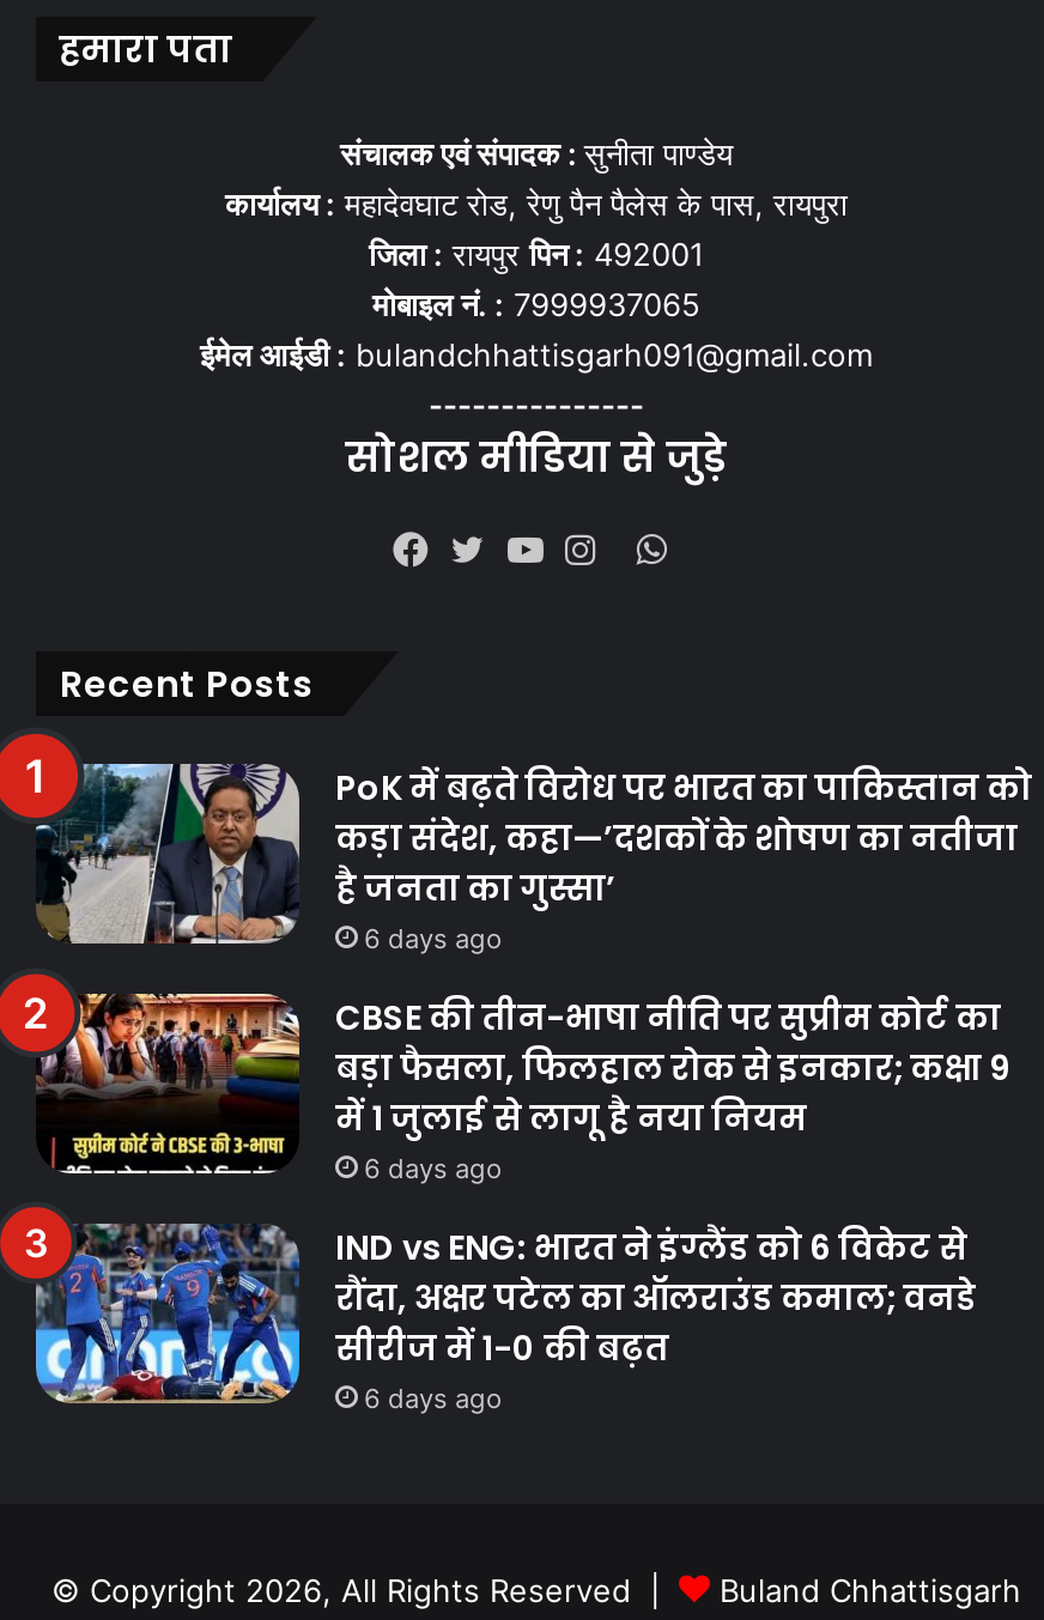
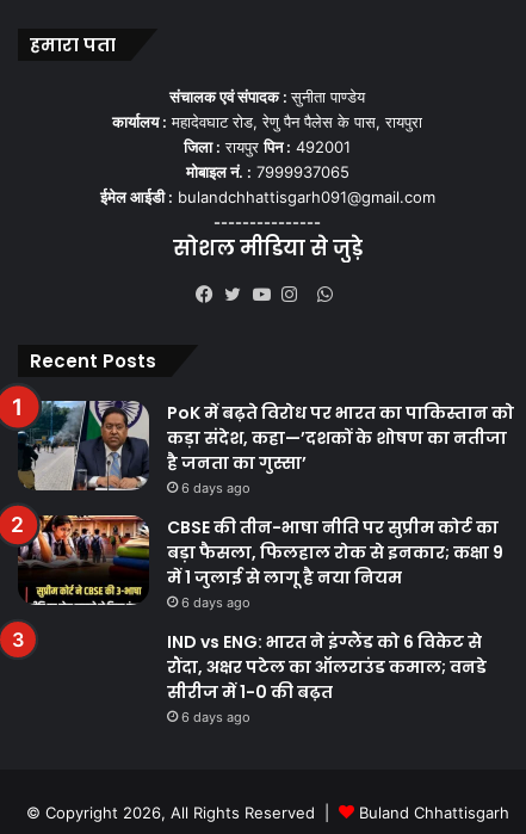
- [image]
